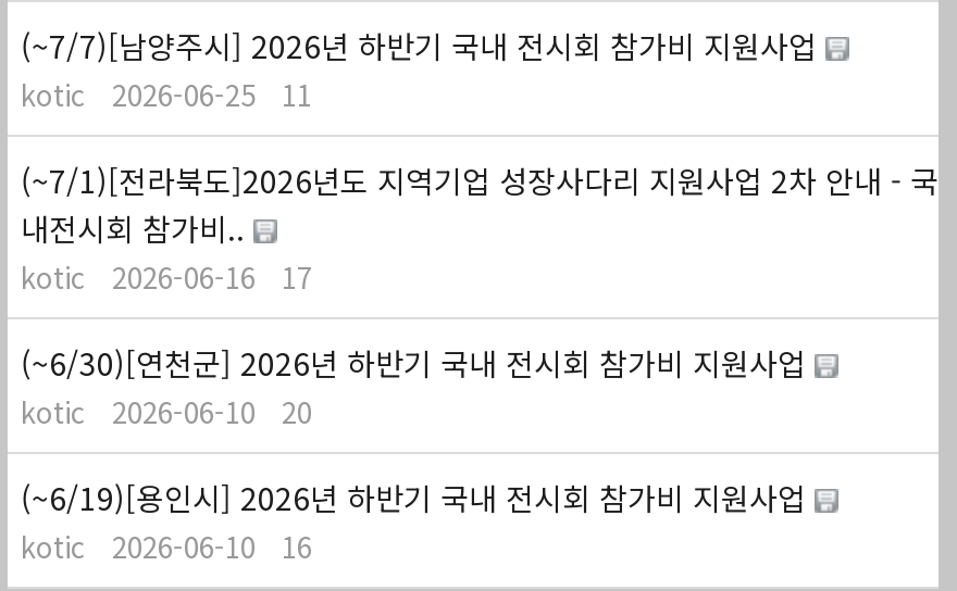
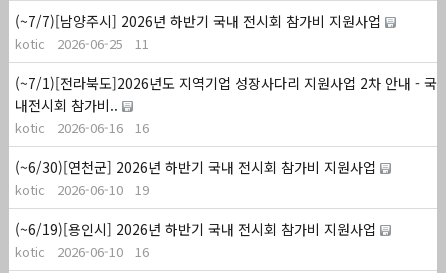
- kotic 2026-06-16 17
+ kotic 2026-06-16 16

- kotic 2026-06-10 20
+ kotic 2026-06-10 19
